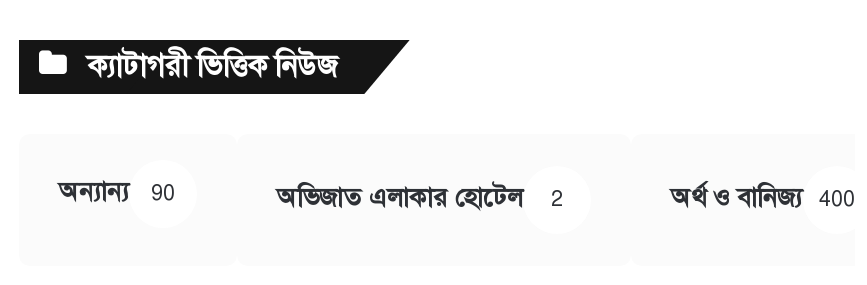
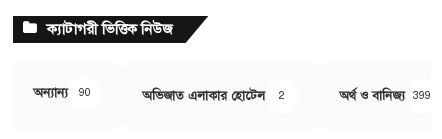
- অর্থ ও বানিজ্য 400
+ অর্থ ও বানিজ্য 399
